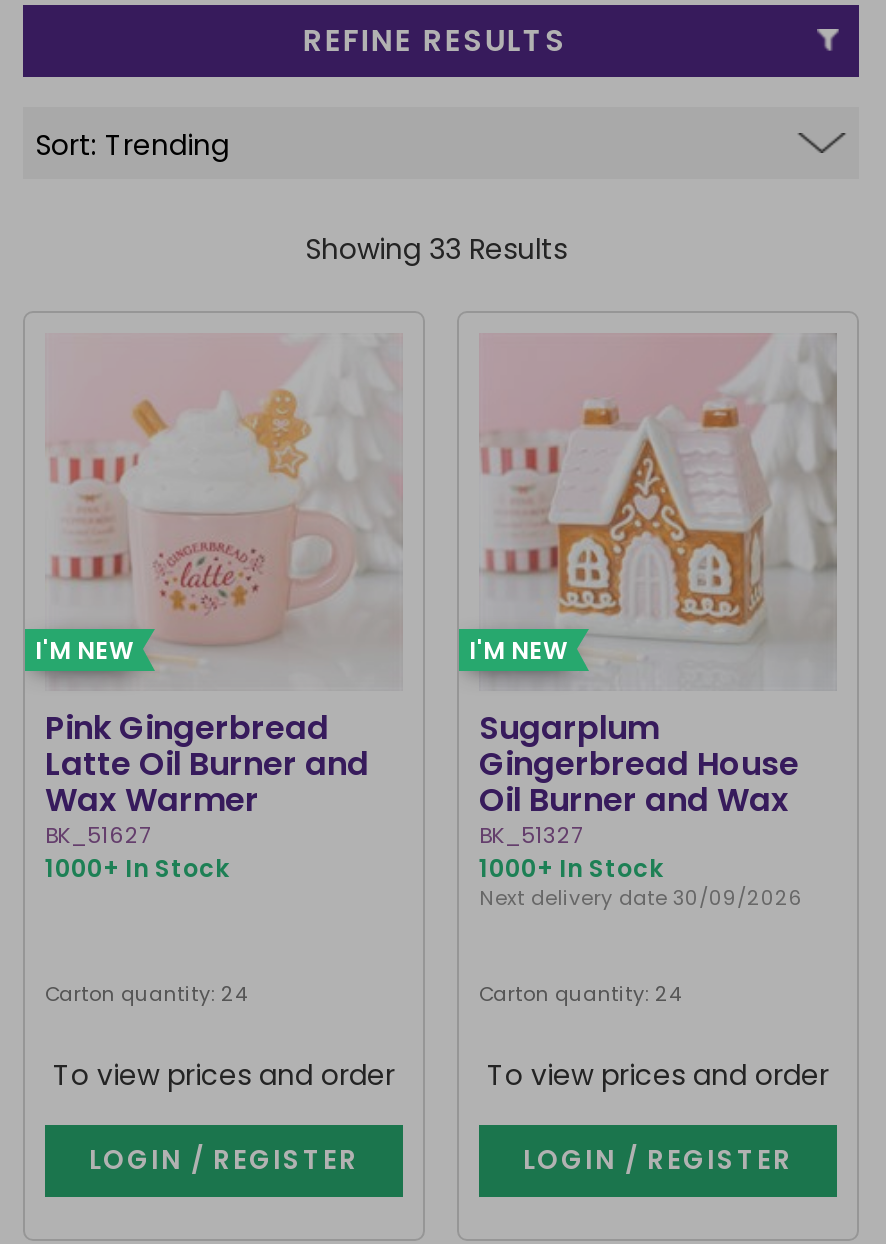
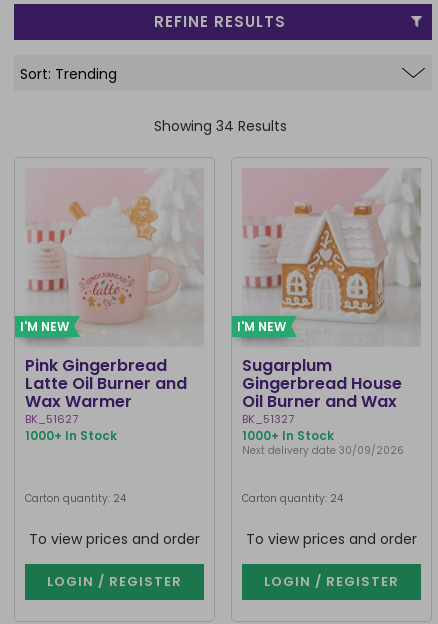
- Showing 33 Results
+ Showing 34 Results
